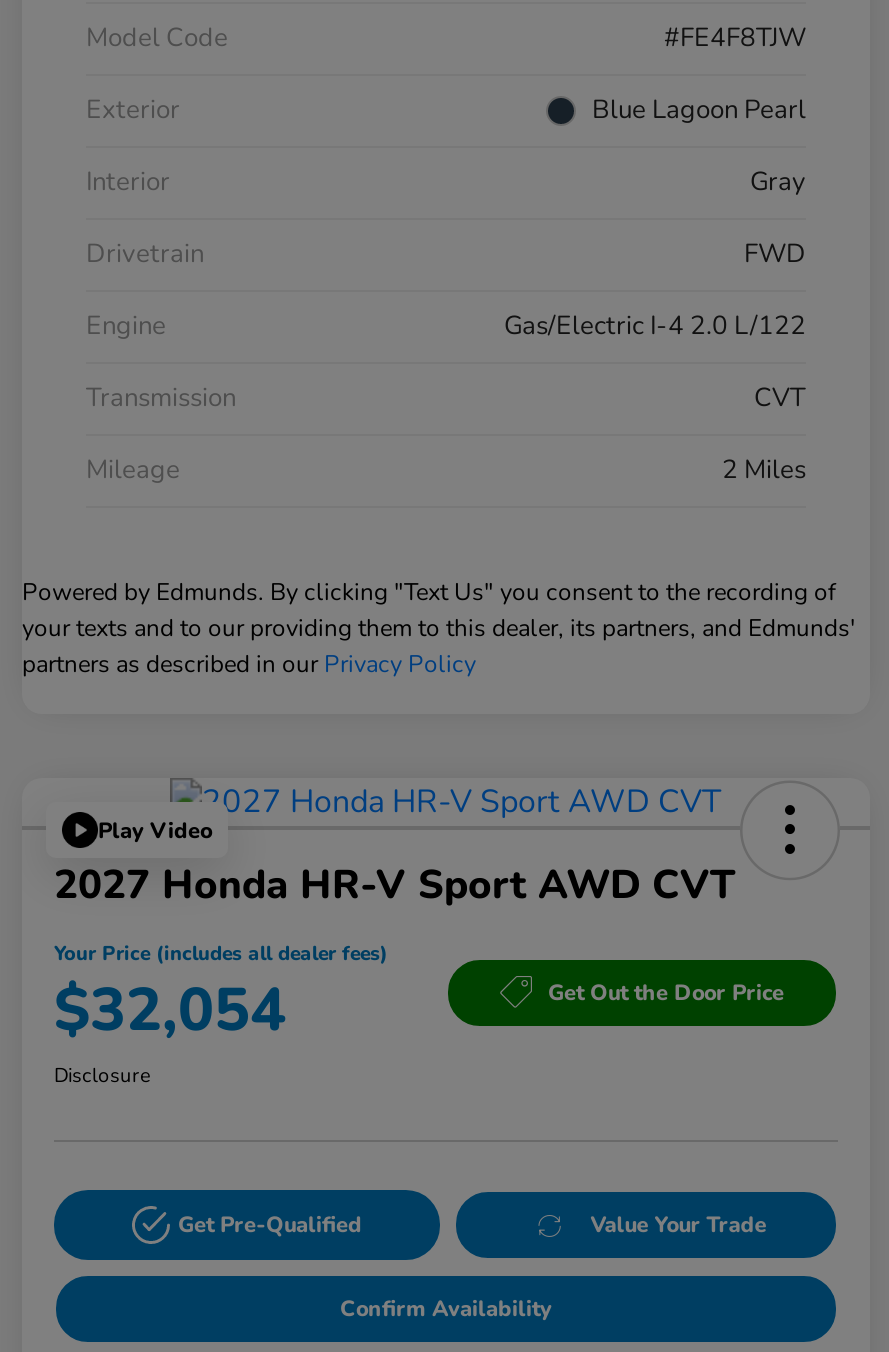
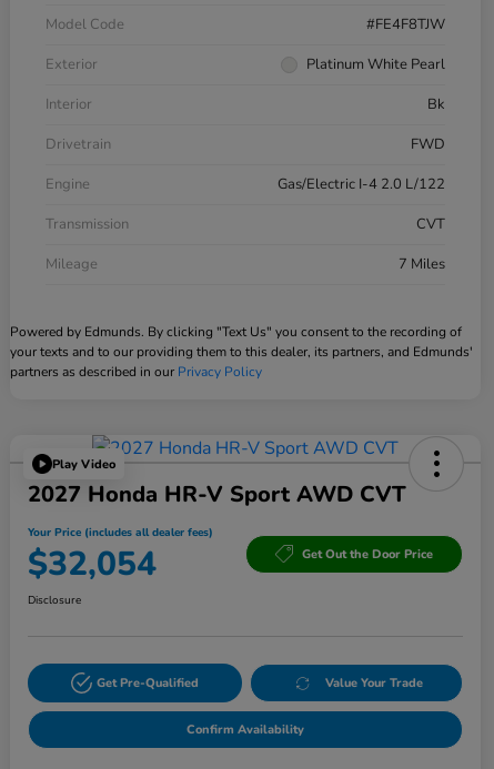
- Blue Lagoon Pearl
+ Platinum White Pearl

- Gray
+ Bk

- 2 Miles
+ 7 Miles
